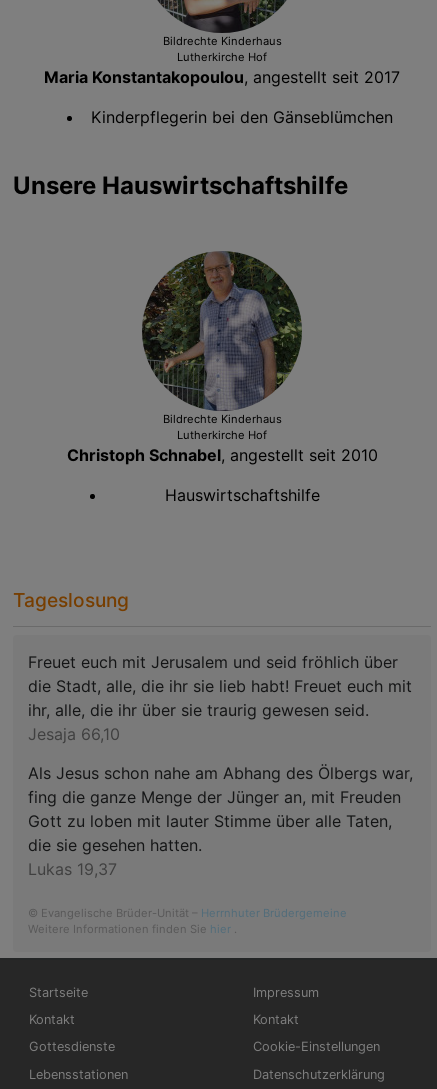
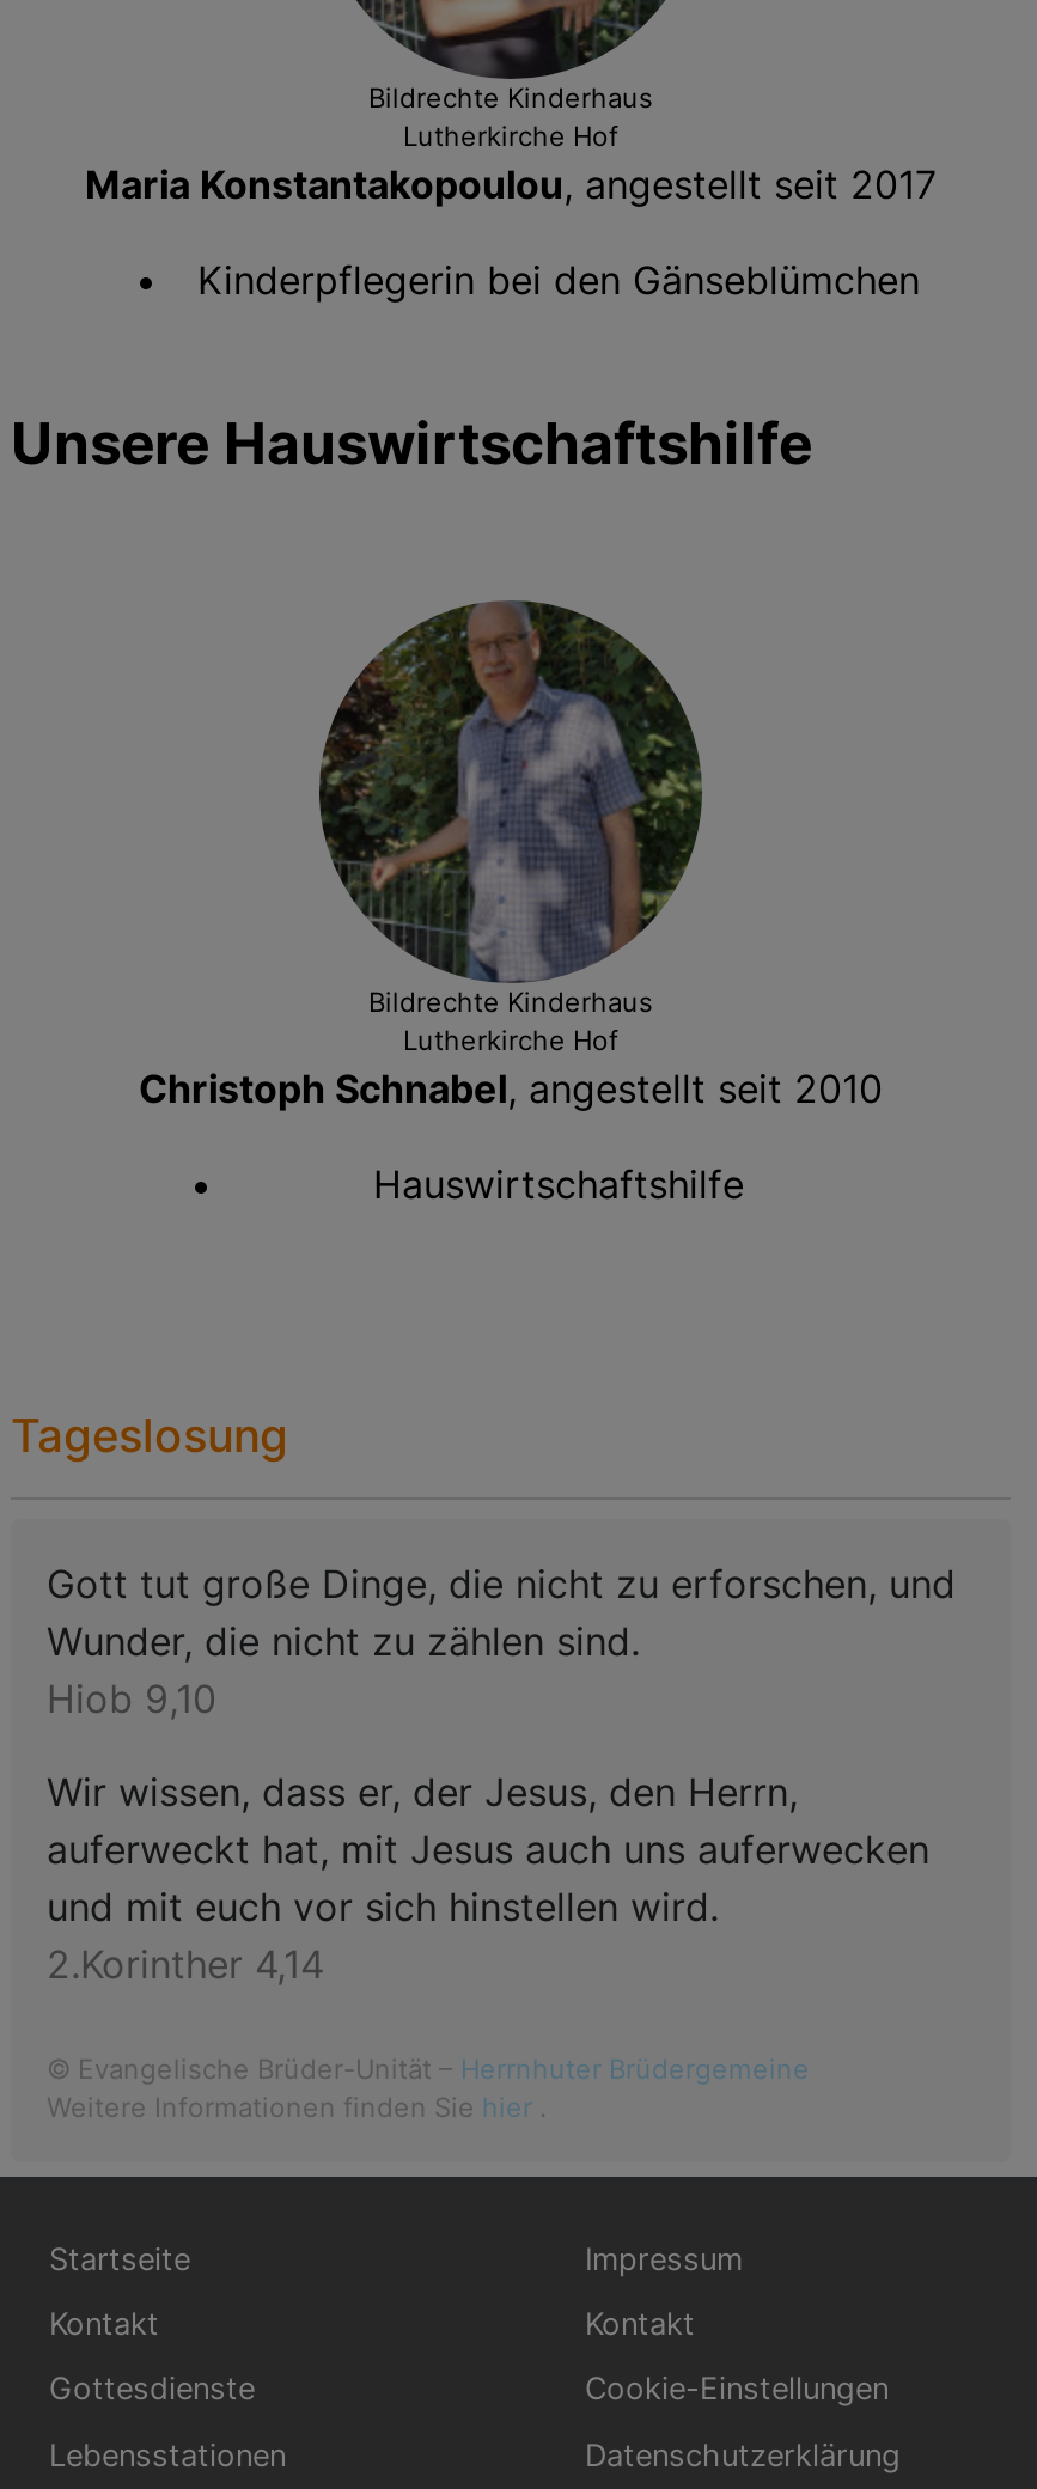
- Freuet euch mit Jerusalem und seid fröhlich über
- die Stadt, alle, die ihr sie lieb habt! Freuet euch mit
- ihr, alle, die ihr über sie traurig gewesen seid.
- Jesaja 66,10
+ Gott tut große Dinge, die nicht zu erforschen, und
+ Wunder, die nicht zu zählen sind.
+ Hiob 9,10

- Als Jesus schon nahe am Abhang des Ölbergs war,
- fing die ganze Menge der Jünger an, mit Freuden
- Gott zu loben mit lauter Stimme über alle Taten,
- die sie gesehen hatten.
- Lukas 19,37
+ Wir wissen, dass er, der Jesus, den Herrn,
+ auferweckt hat, mit Jesus auch uns auferwecken
+ und mit euch vor sich hinstellen wird.
+ 2.Korinther 4,14
